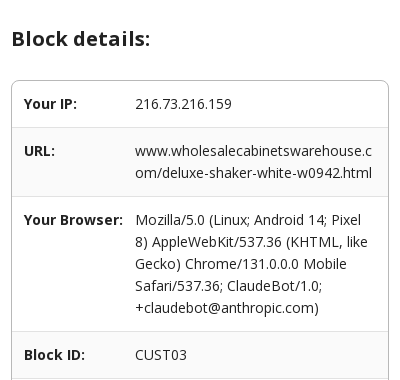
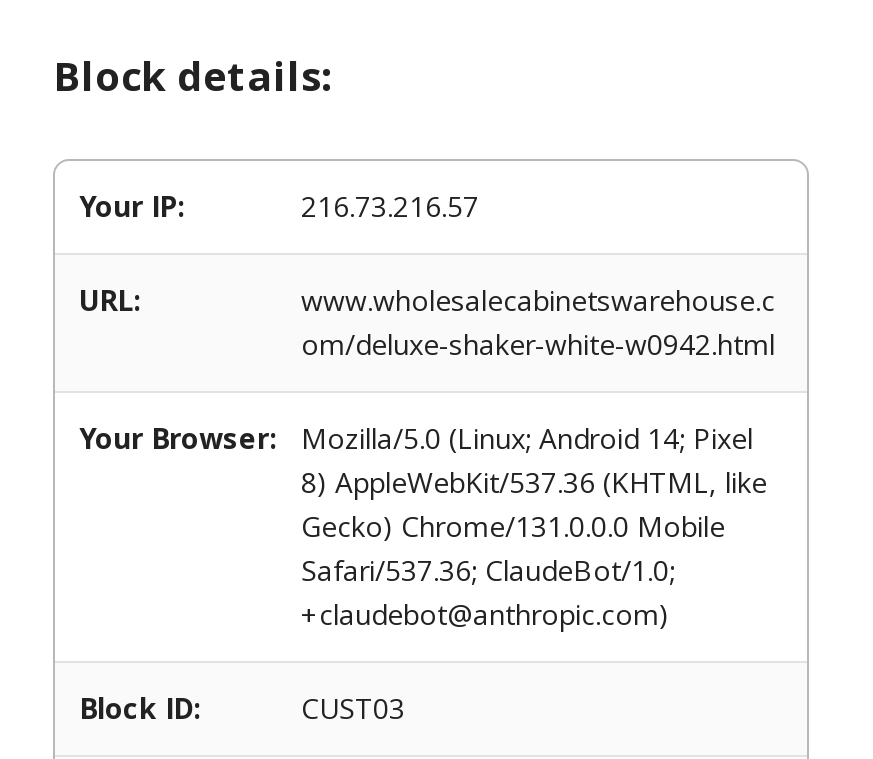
- 216.73.216.159
+ 216.73.216.57
